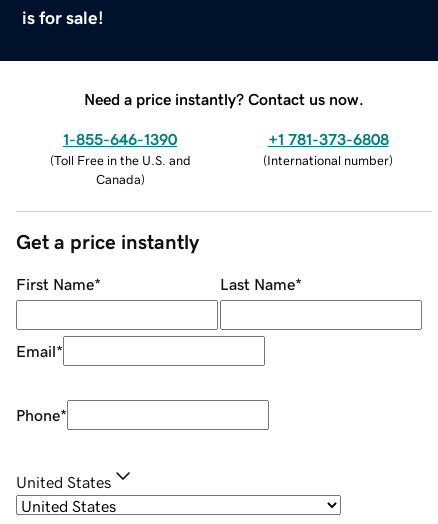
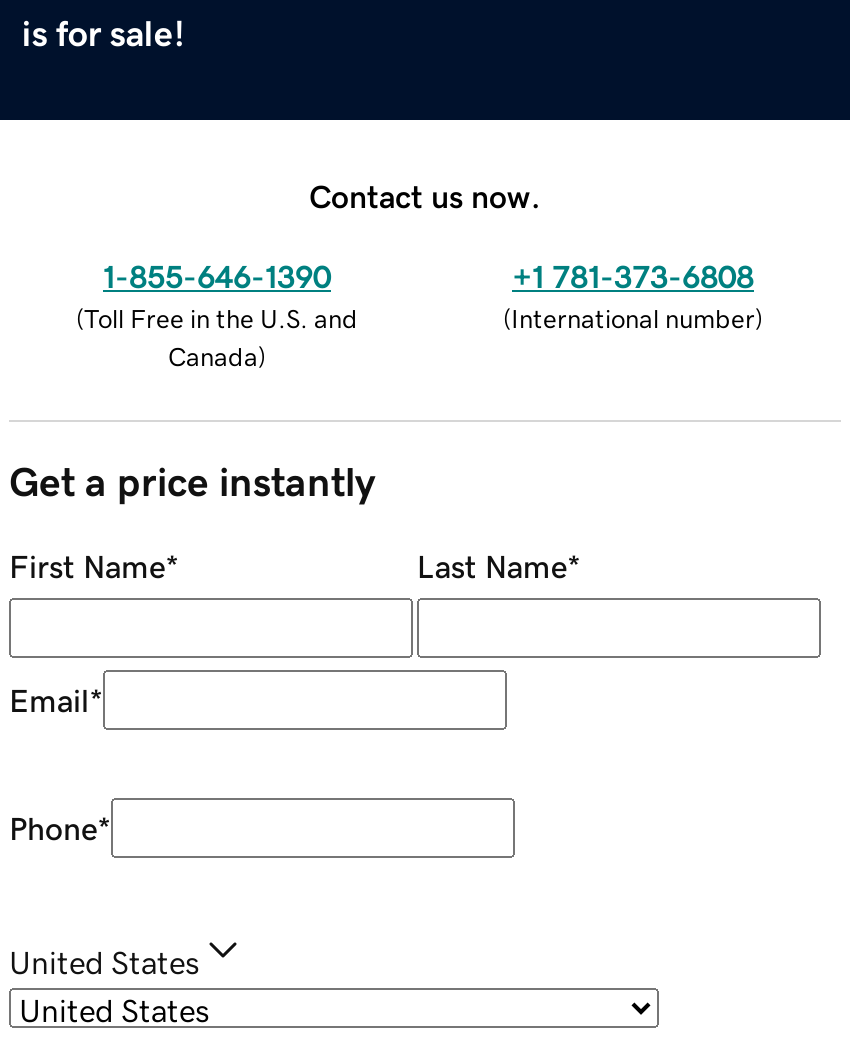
- Need a price instantly? Contact us now.
+ Contact us now.
